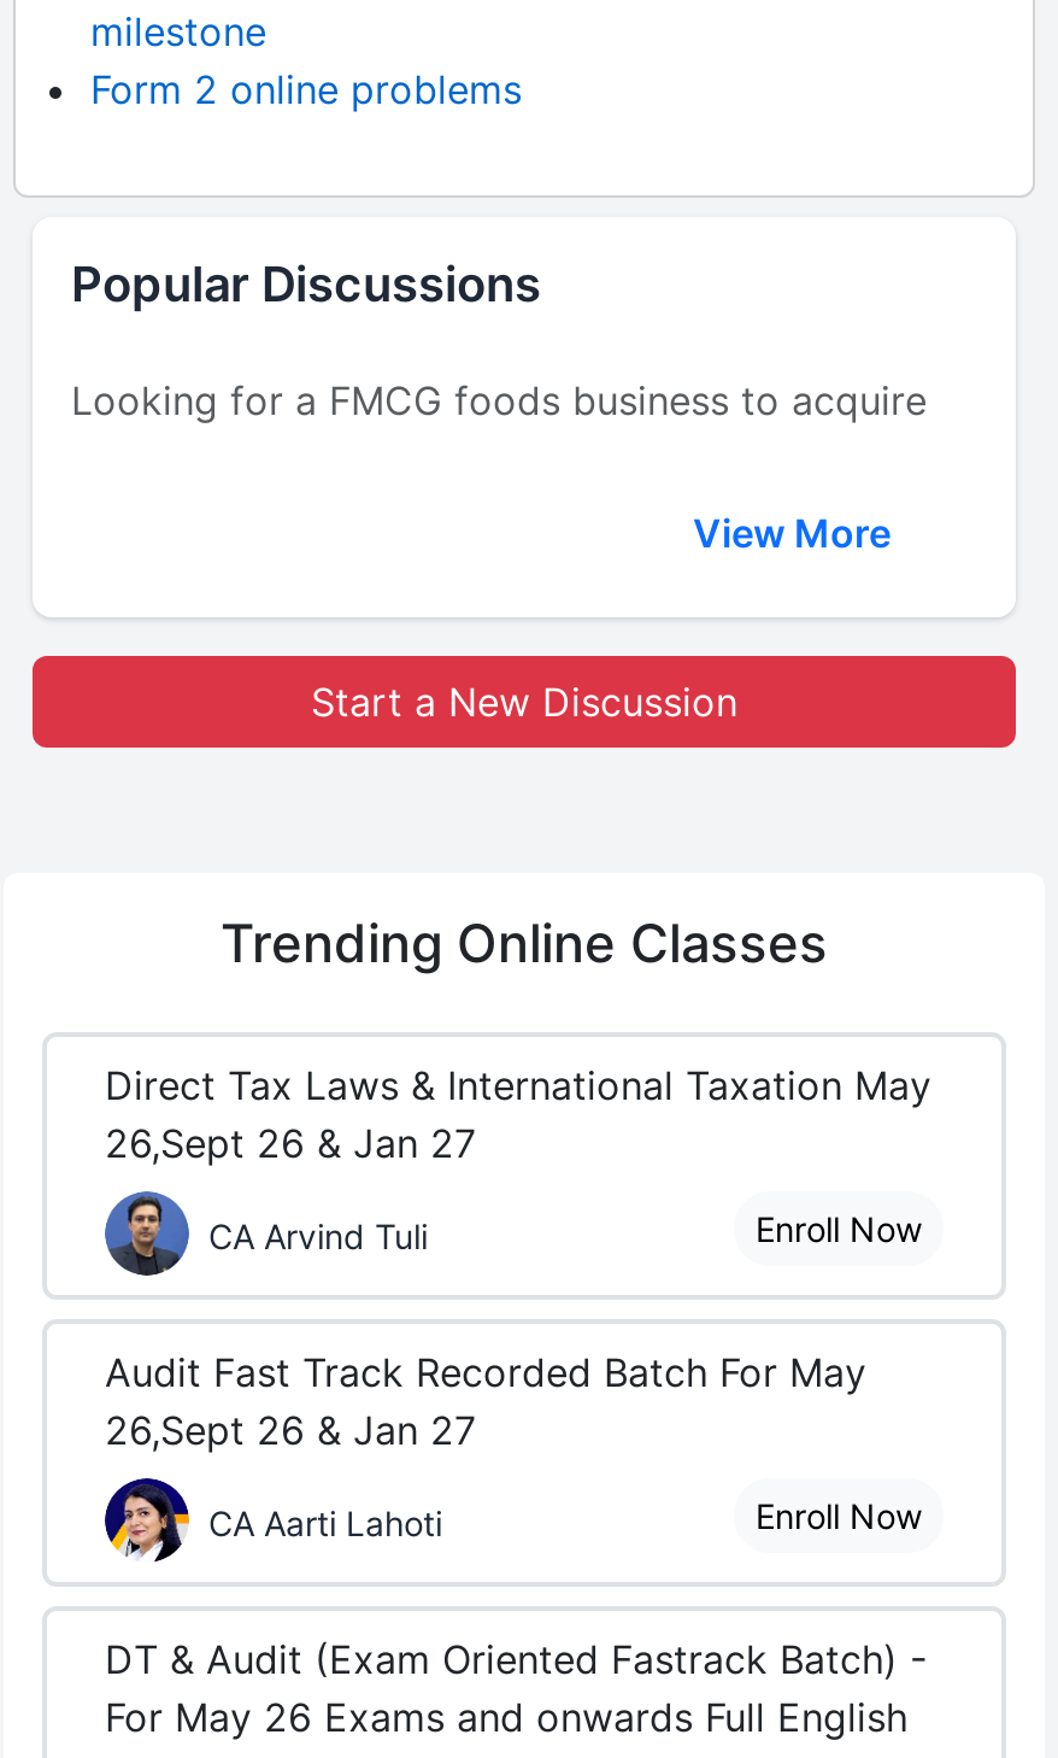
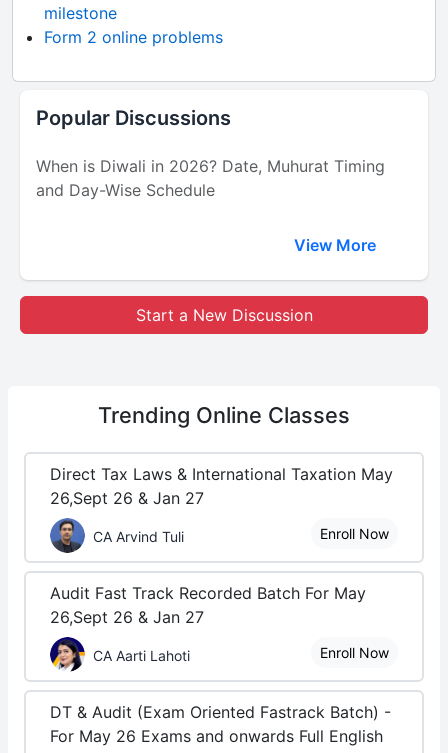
- Looking for a FMCG foods business to acquire
+ When is Diwali in 2026? Date, Muhurat Timing
+ and Day-Wise Schedule
